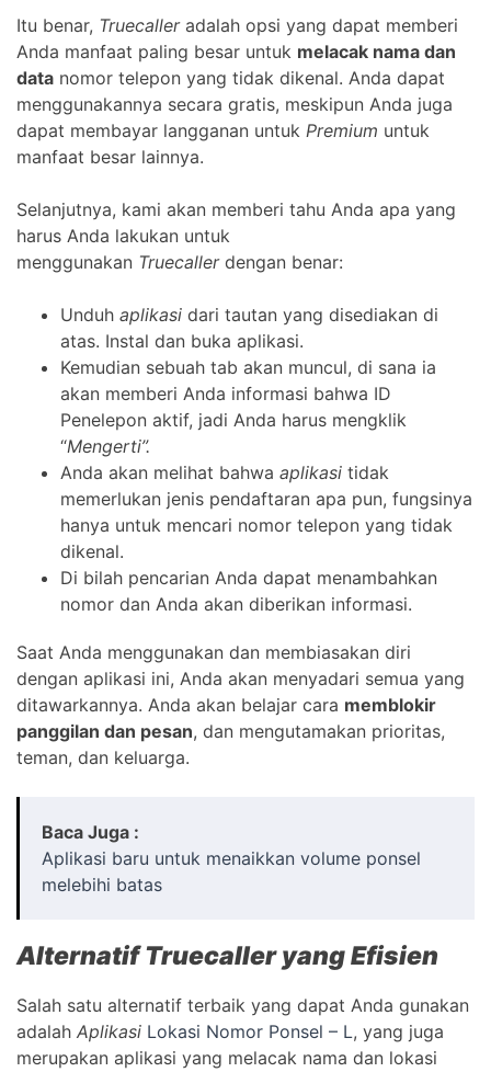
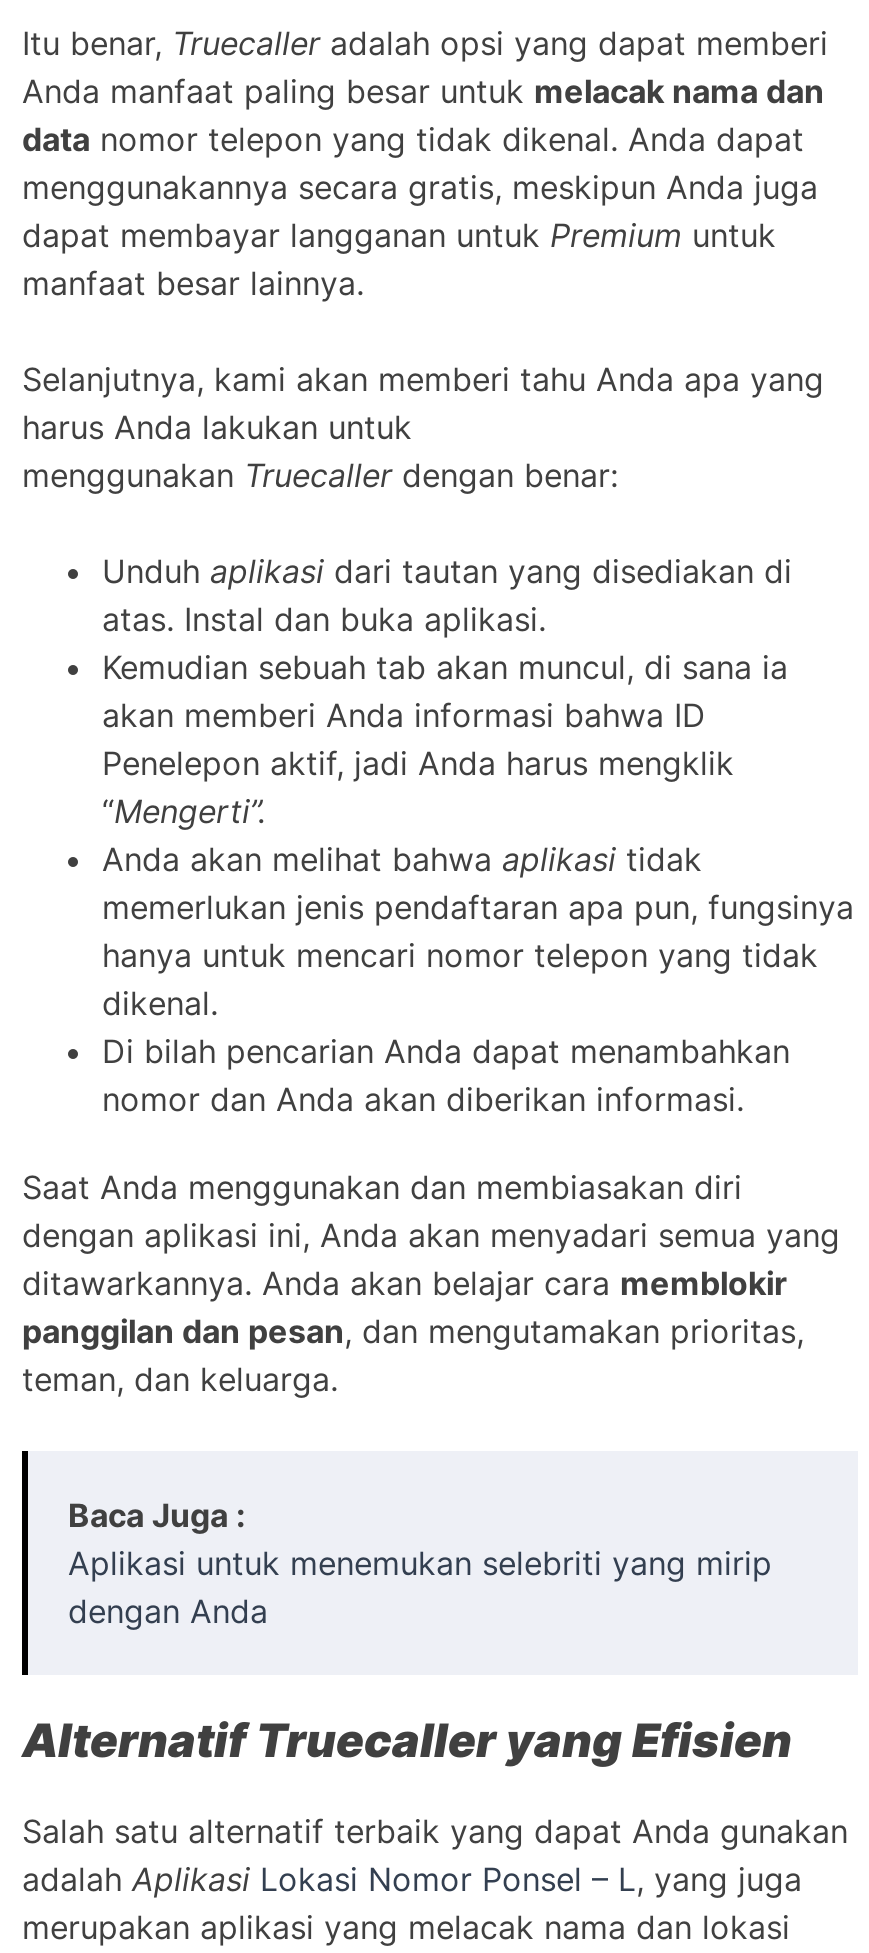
- Aplikasi baru untuk menaikkan volume ponsel
- melebihi batas
+ Aplikasi untuk menemukan selebriti yang mirip
+ dengan Anda
